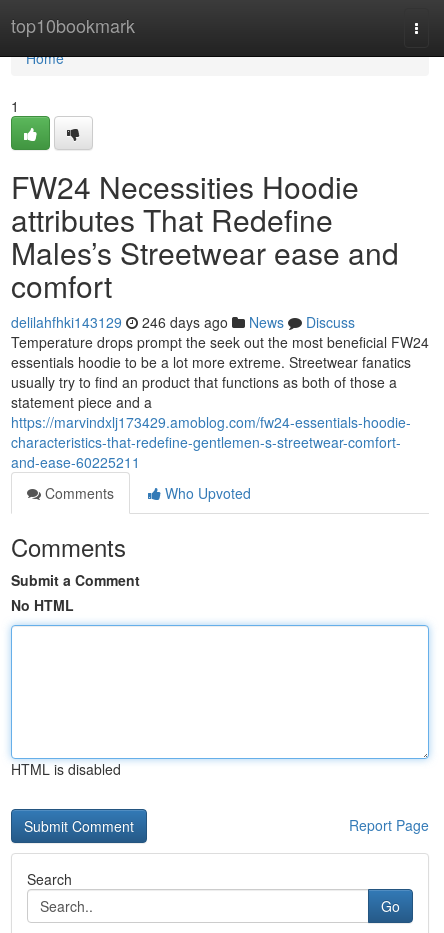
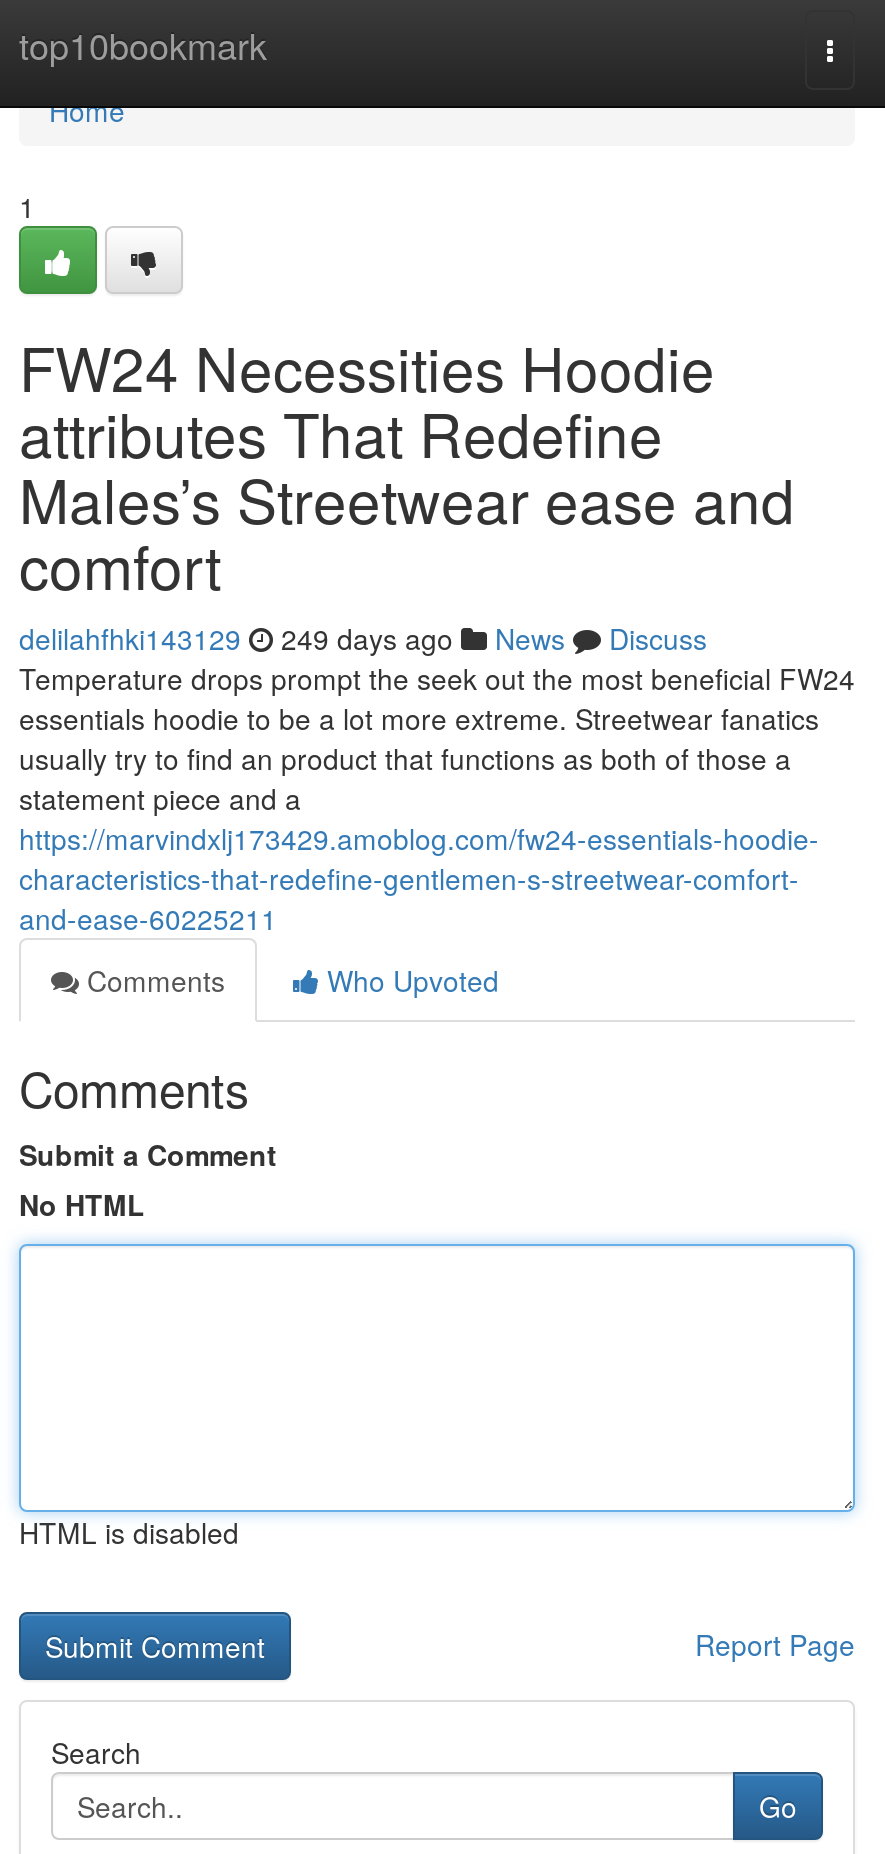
- delilahfhki143129 246 days ago News Discuss
+ delilahfhki143129 249 days ago News Discuss
